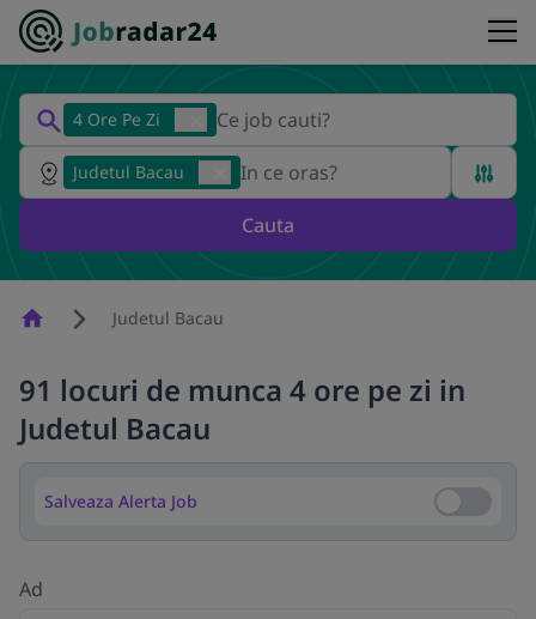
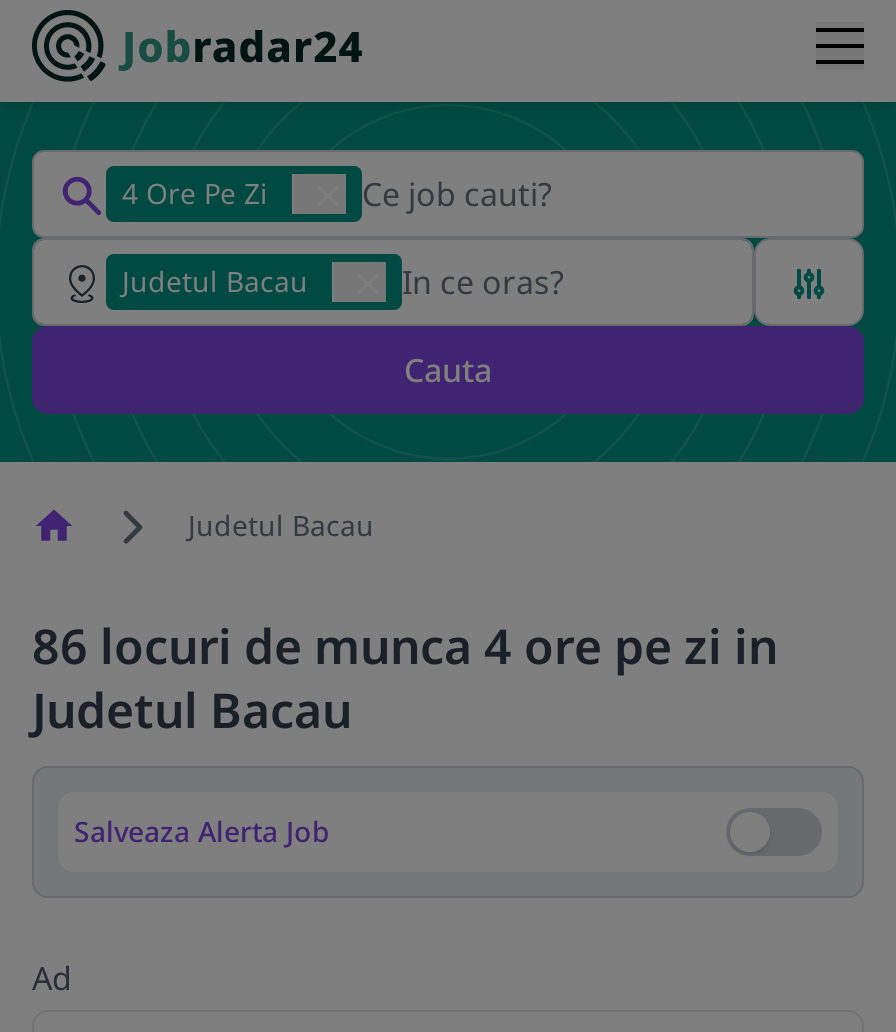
- 91 locuri de munca 4 ore pe zi in
+ 86 locuri de munca 4 ore pe zi in
